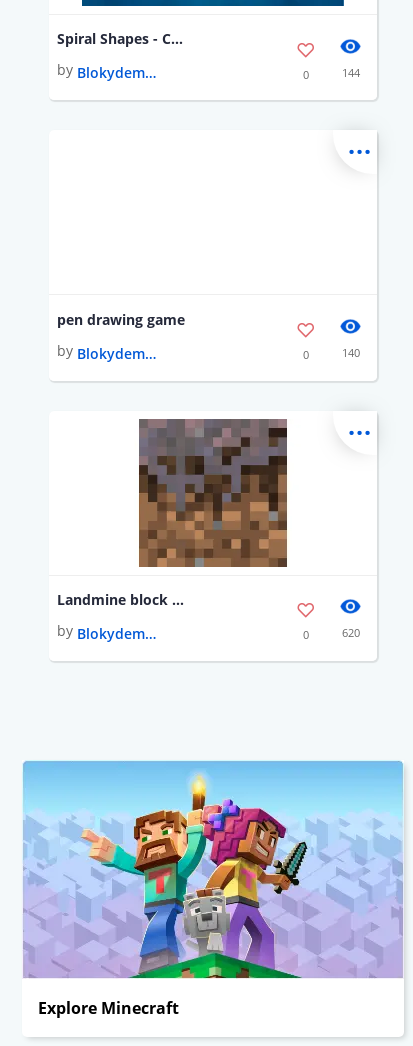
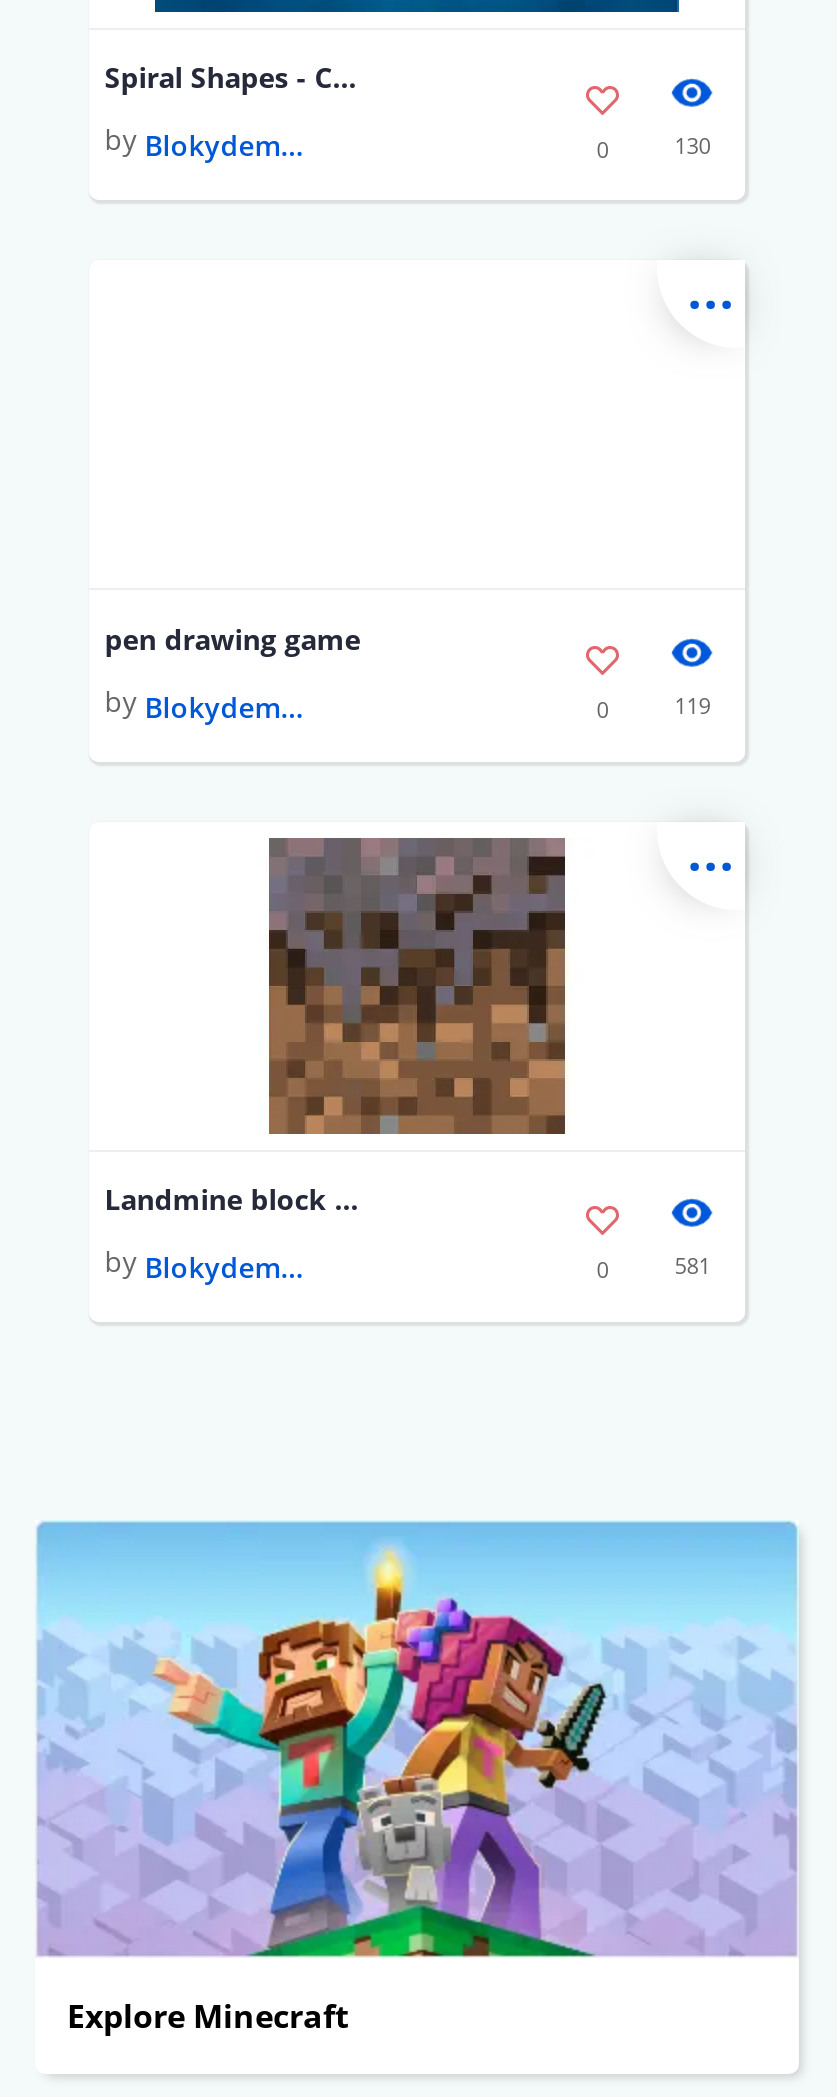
- 144
+ 130

- 140
+ 119

- 620
+ 581
